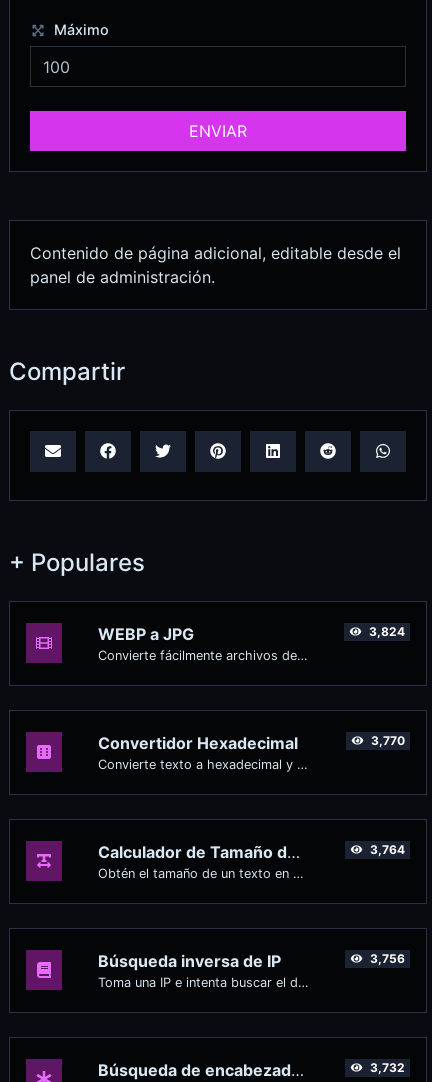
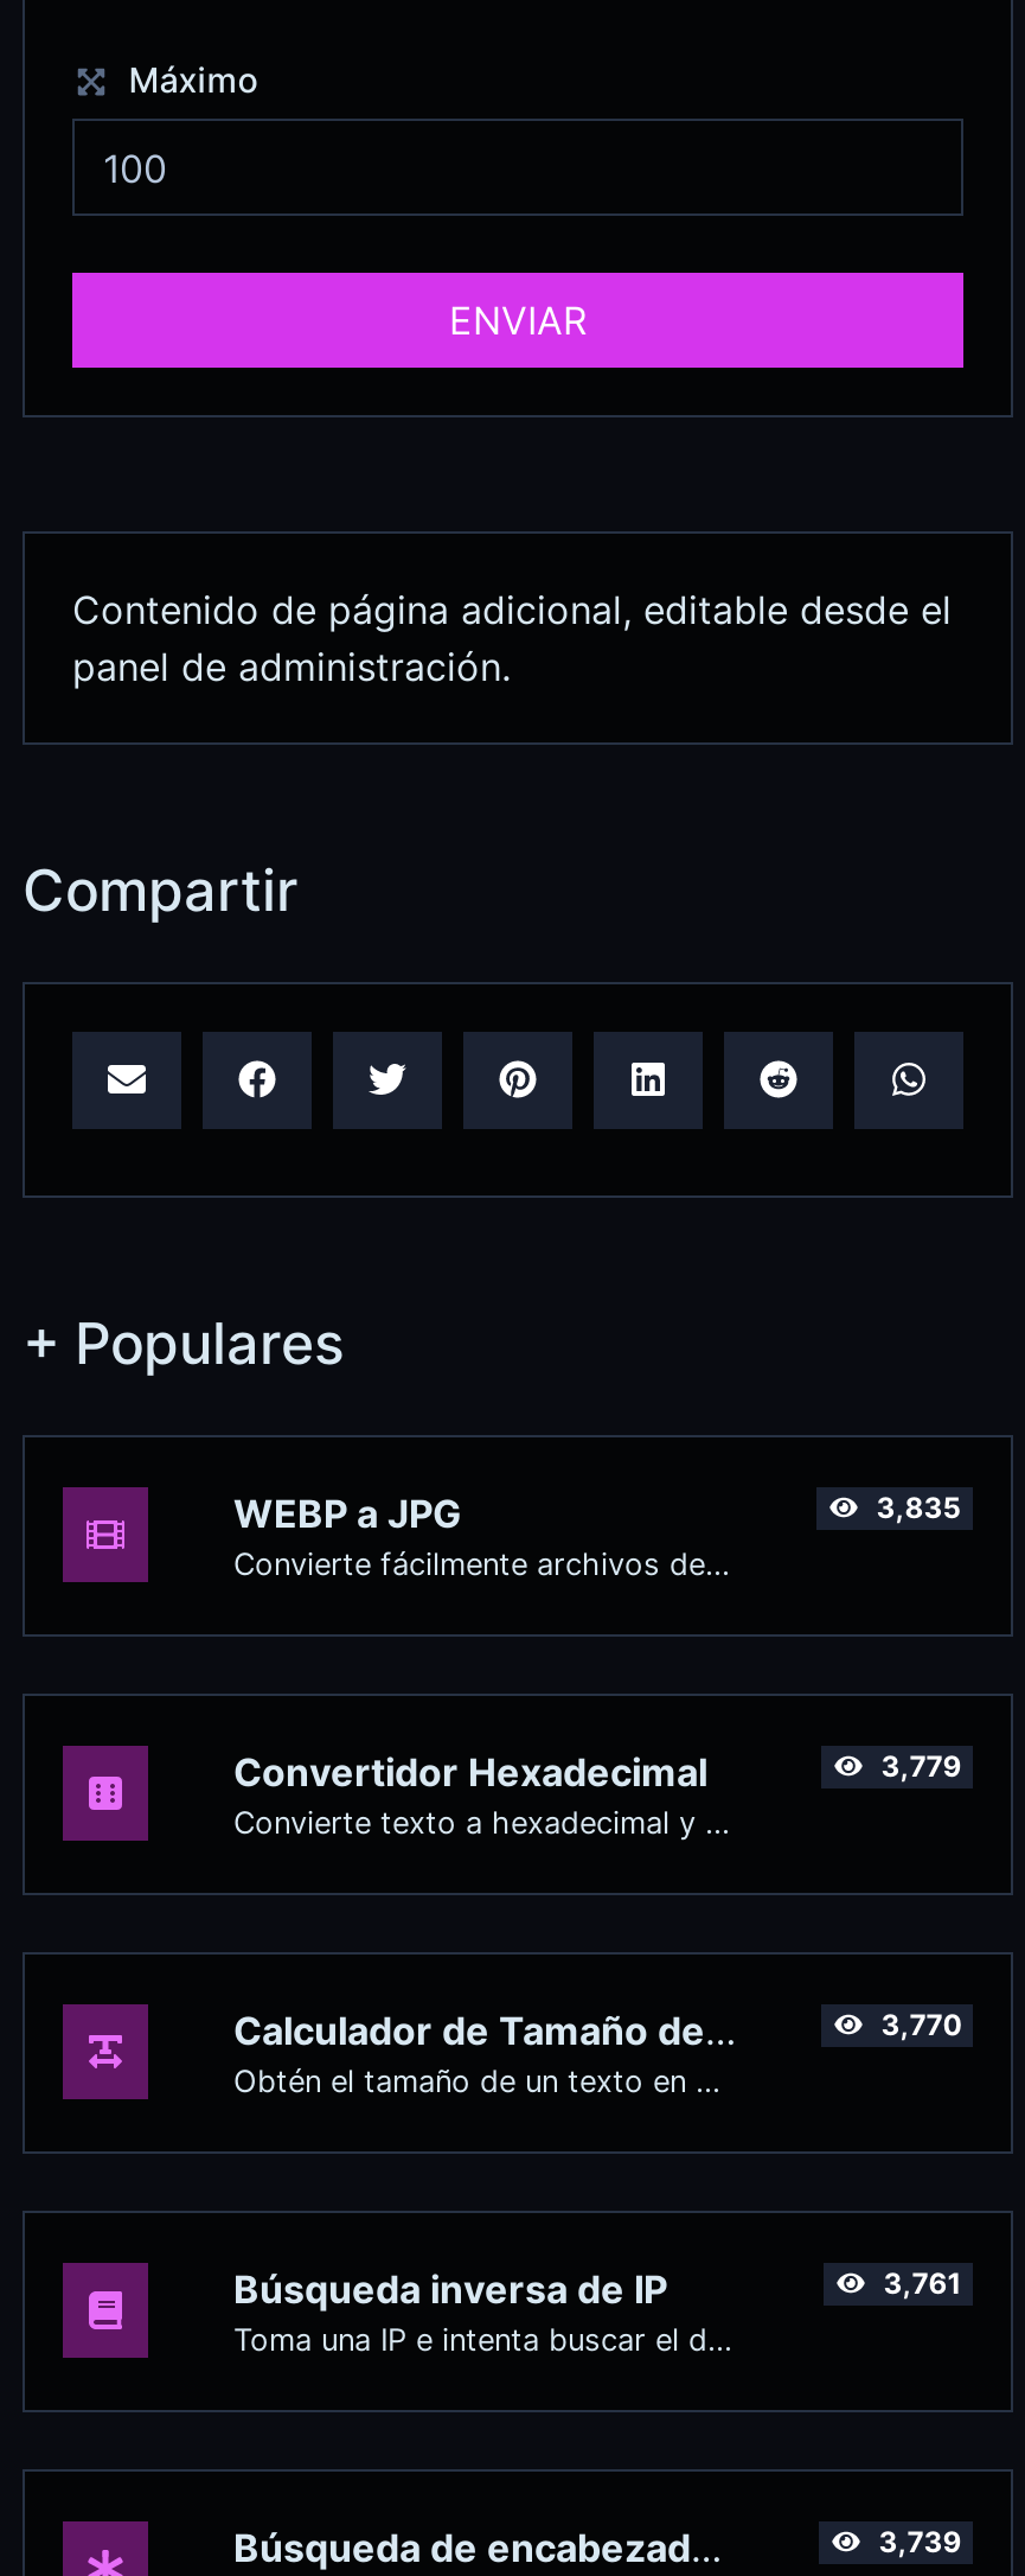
- 3,824
+ 3,835

- 3,770
+ 3,779

- 3,764
+ 3,770

- 3,756
+ 3,761

- 3,732
+ 3,739
